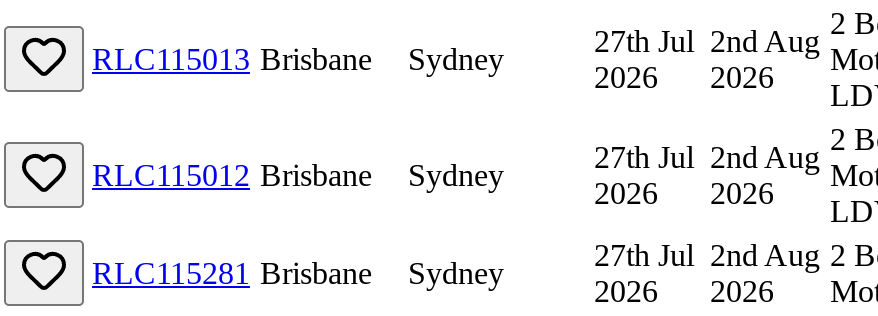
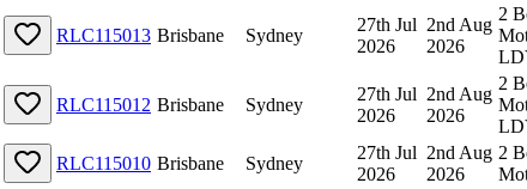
- RLC115281 Brisbane Sydney
+ RLC115010 Brisbane Sydney
